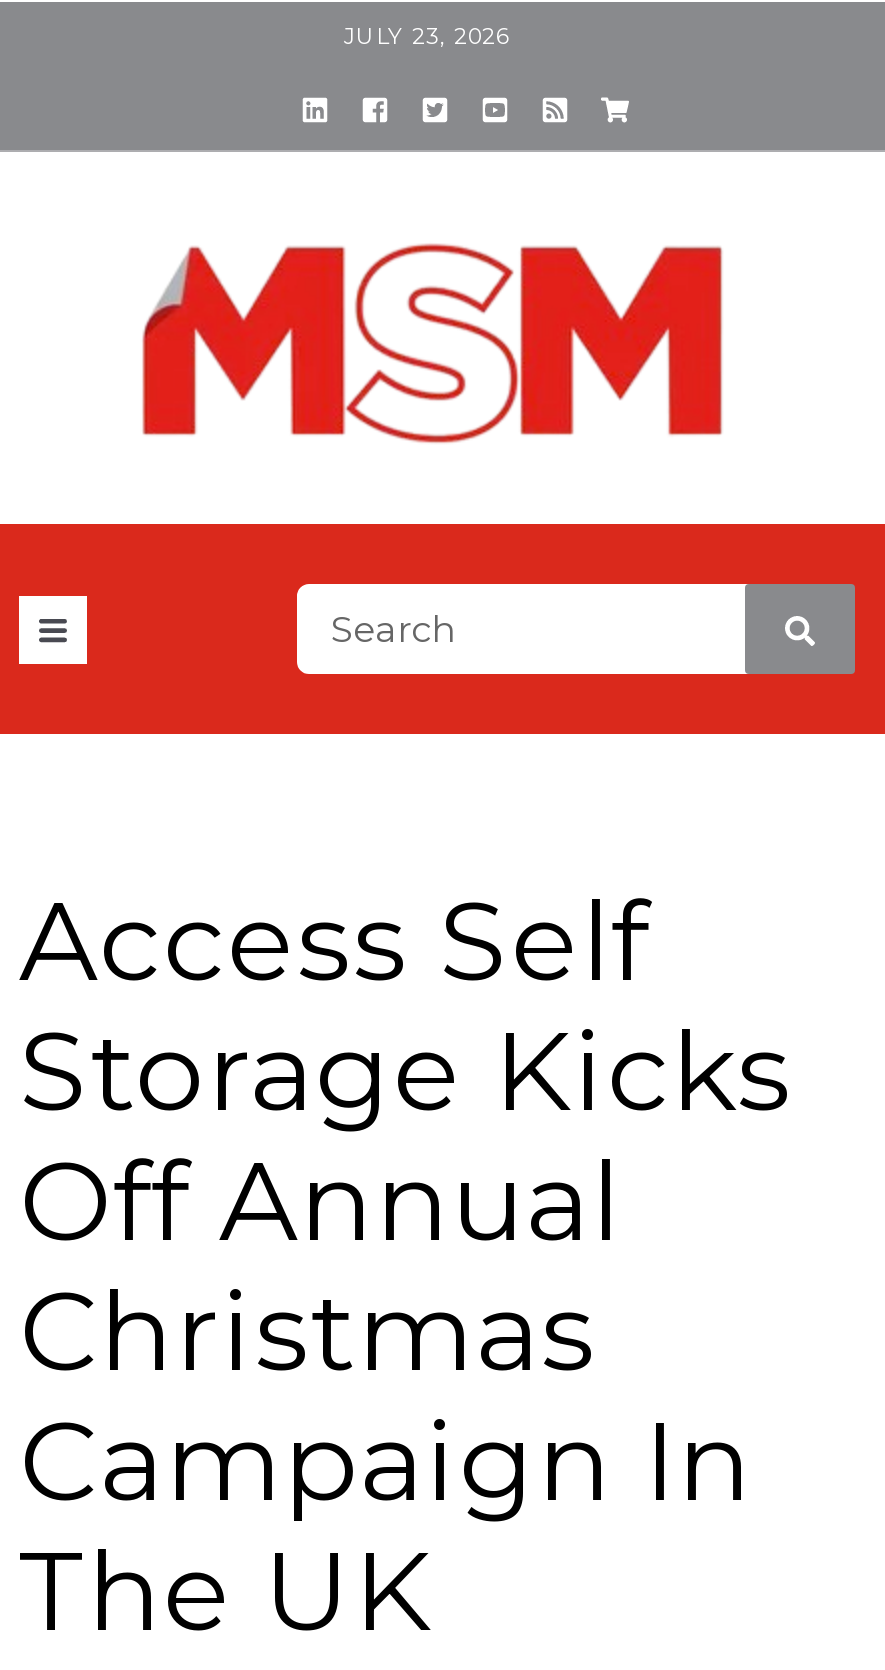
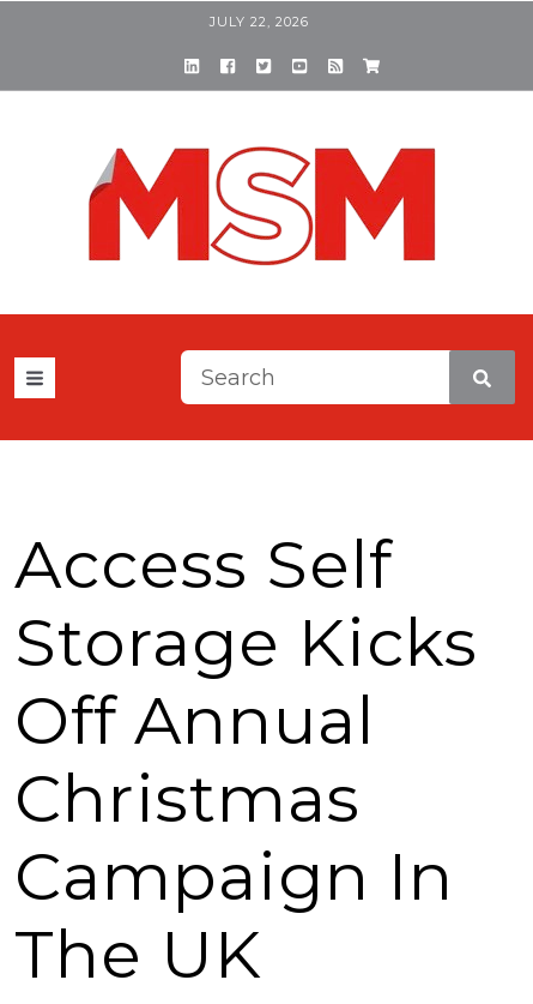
- JULY 23, 2026
+ JULY 22, 2026
